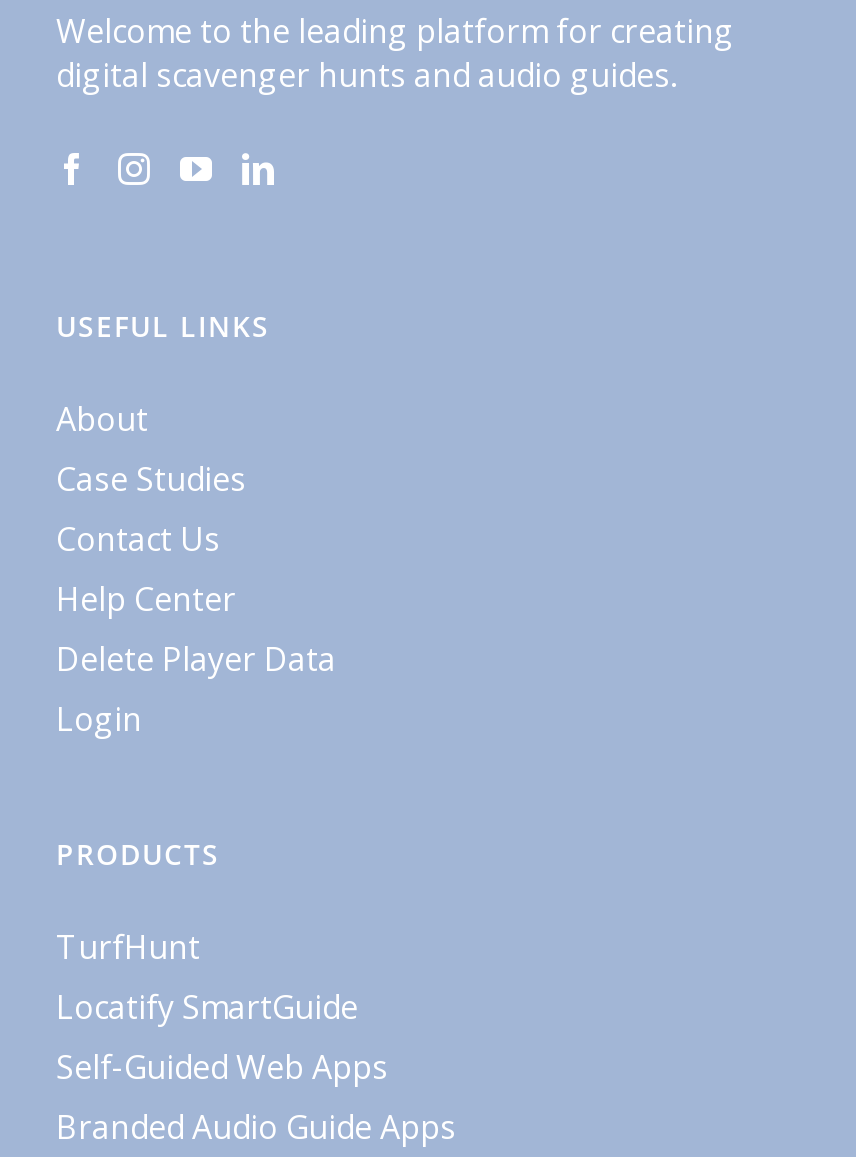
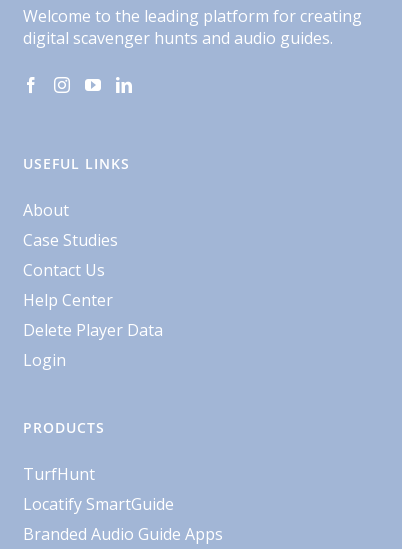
- Self-Guided Web Apps
